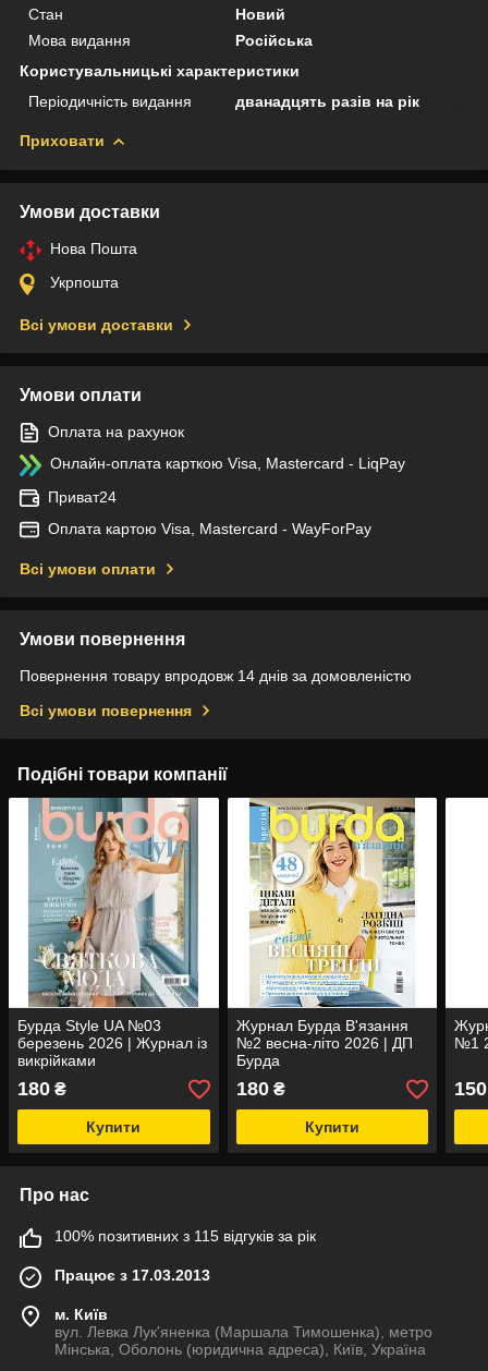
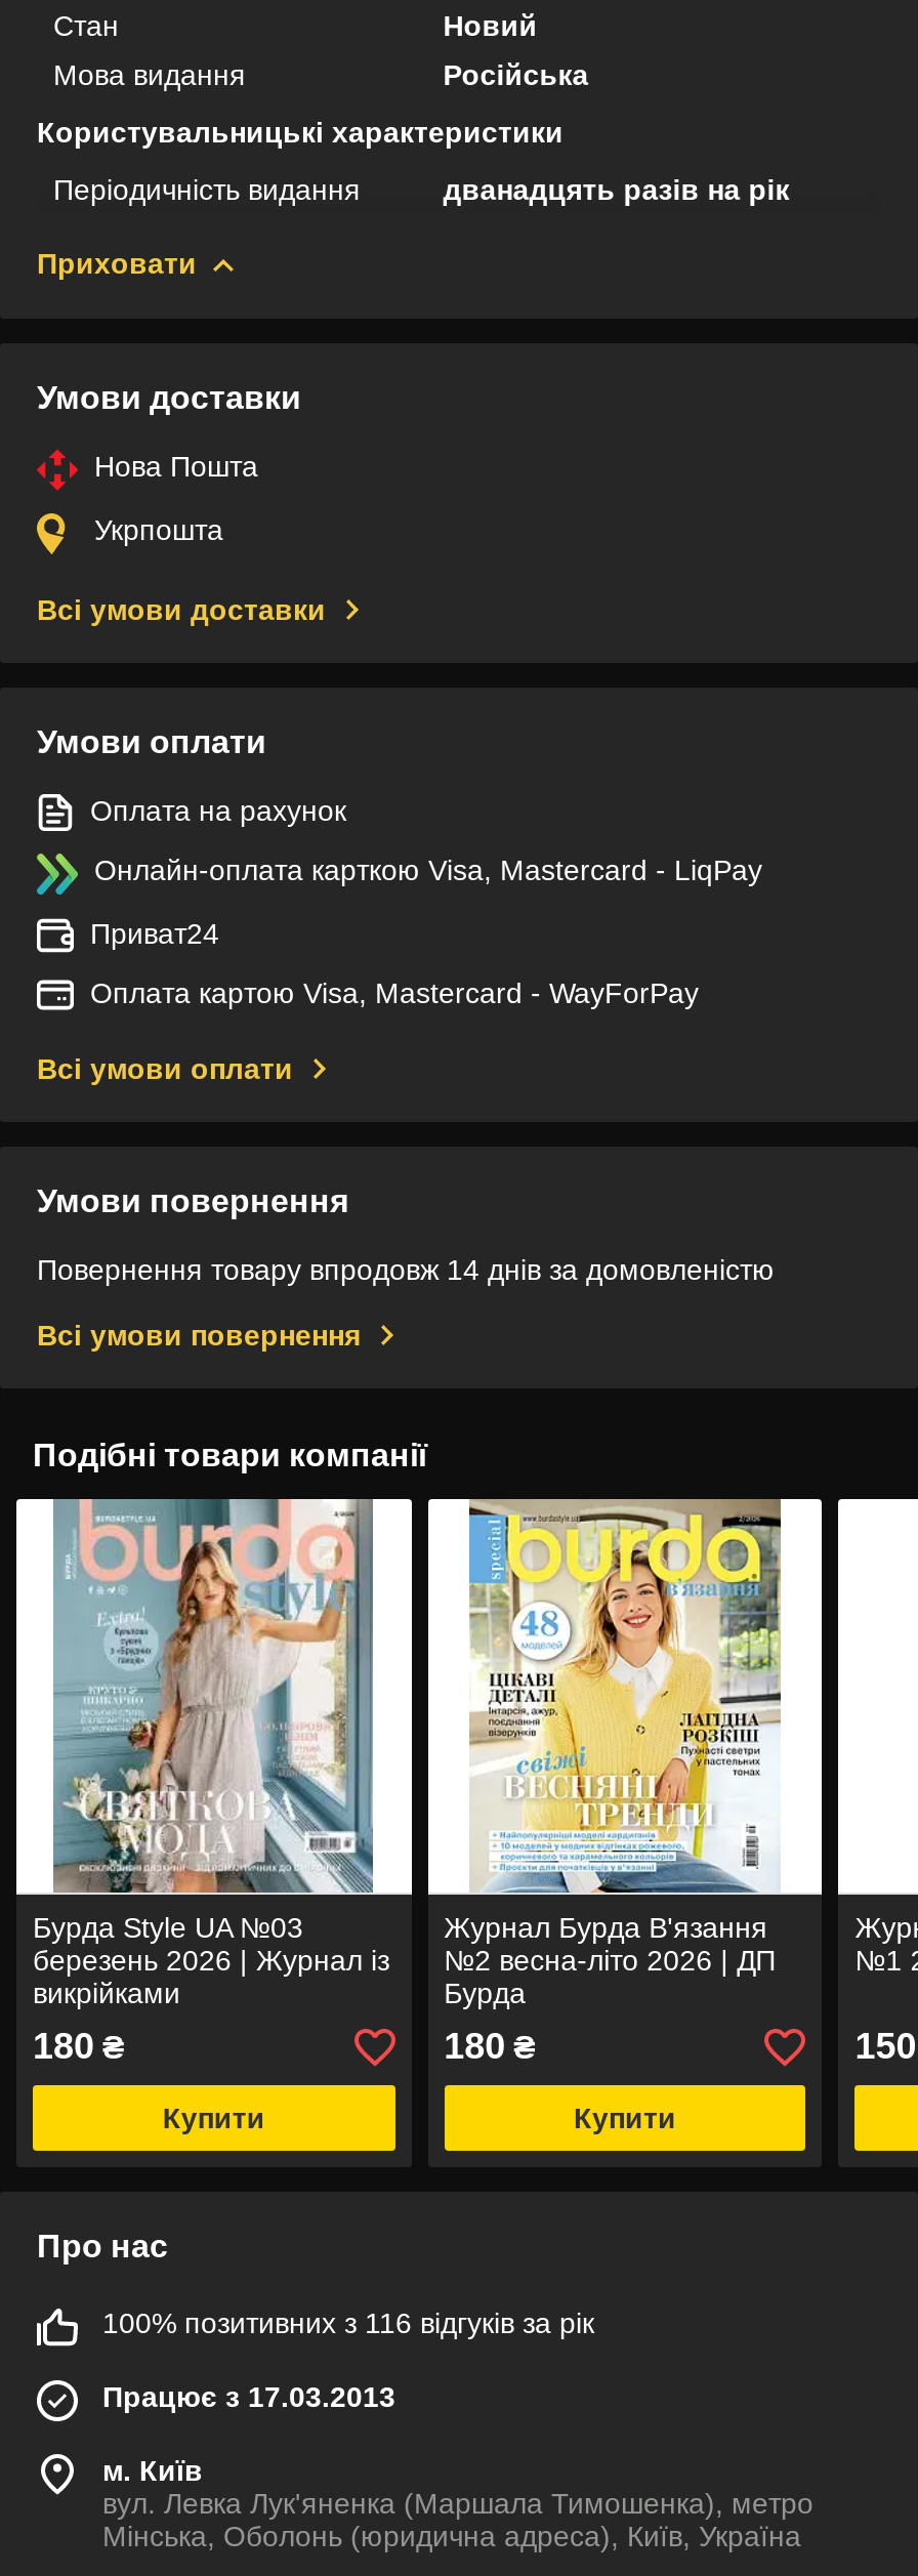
- 100% позитивних з 115 відгуків за рік
+ 100% позитивних з 116 відгуків за рік
